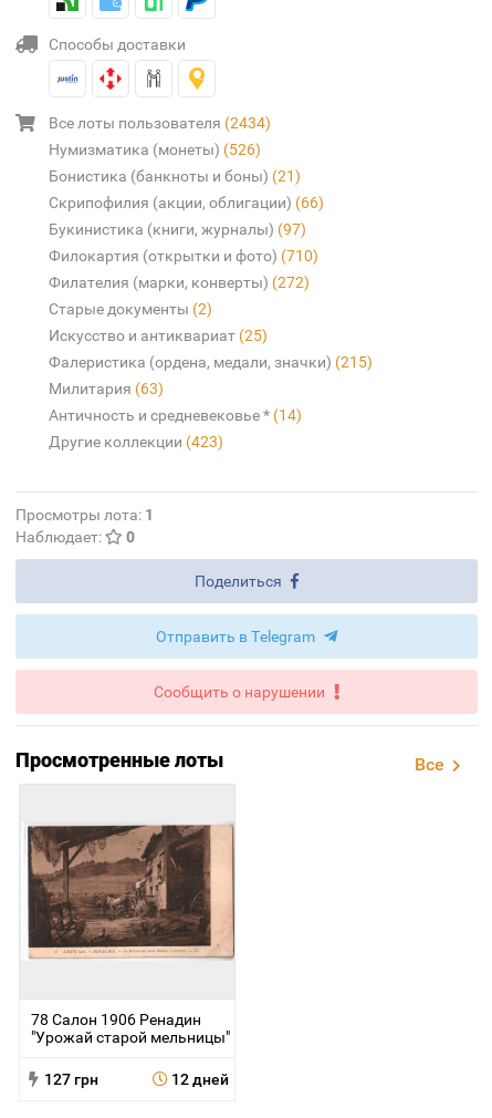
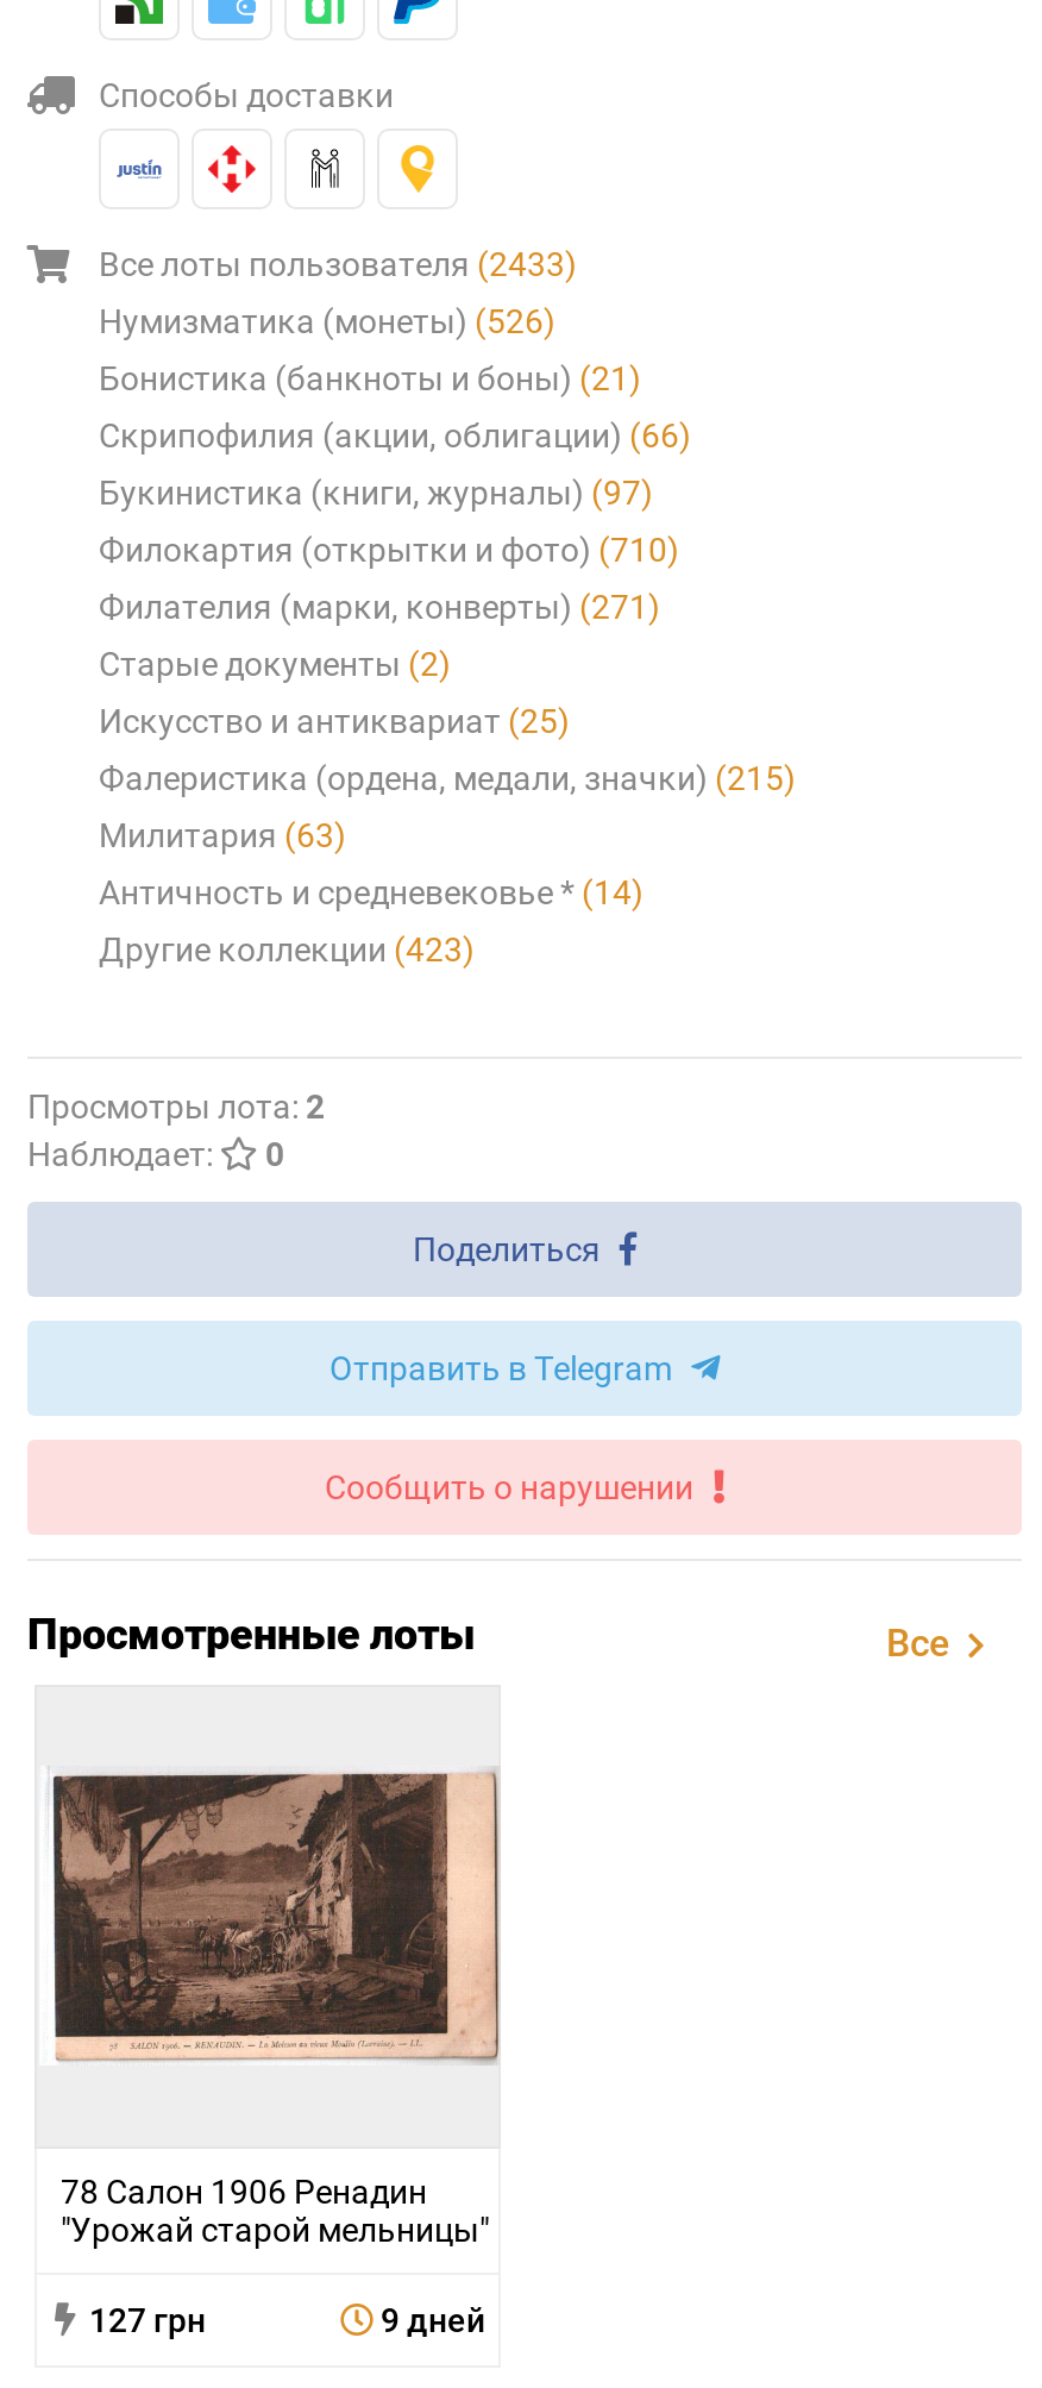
- Все лоты пользователя (2434)
+ Все лоты пользователя (2433)

- Филателия (марки, конверты) (272)
+ Филателия (марки, конверты) (271)

- Просмотры лота: 1
+ Просмотры лота: 2

- 12 дней
+ 9 дней
